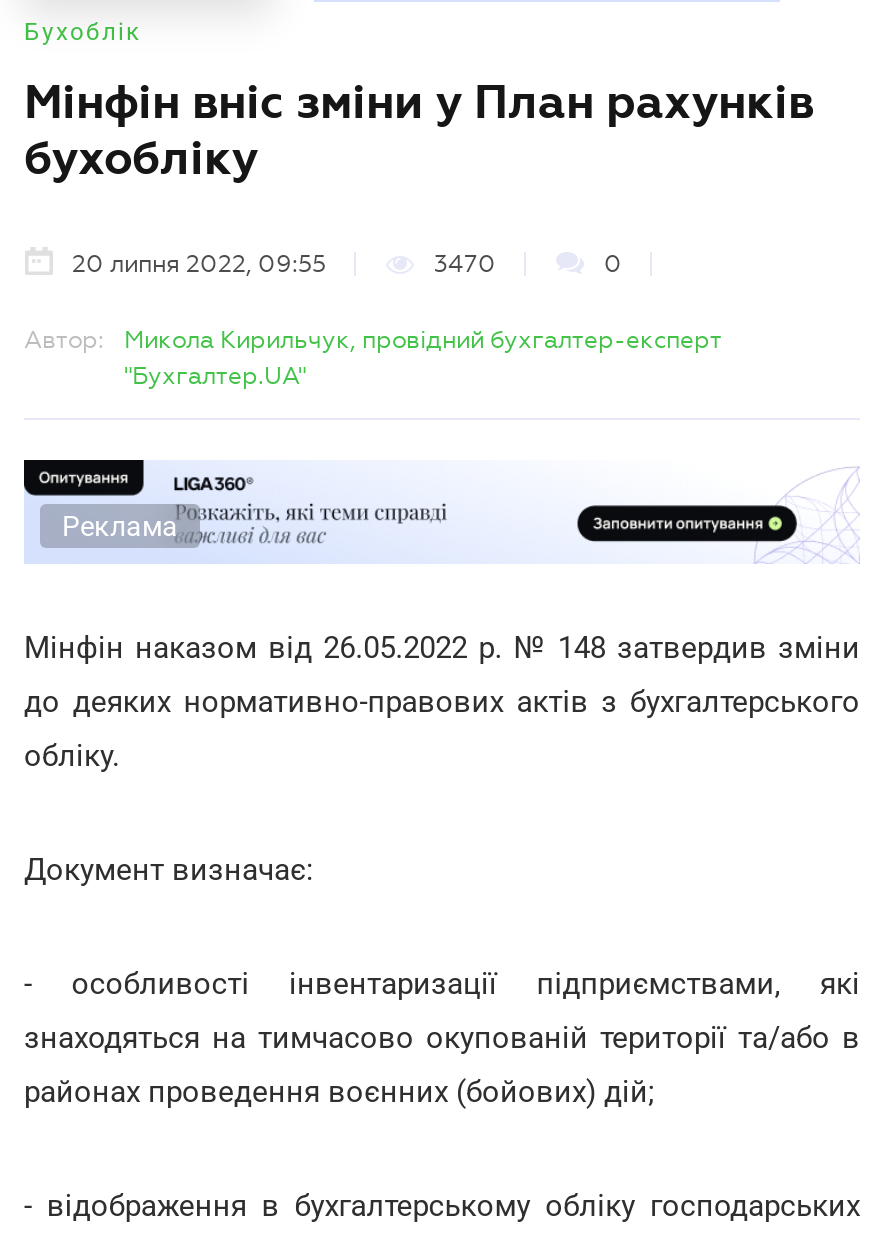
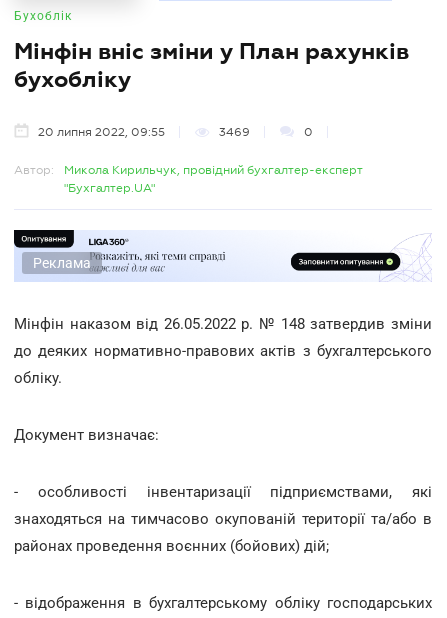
- 3470
+ 3469
